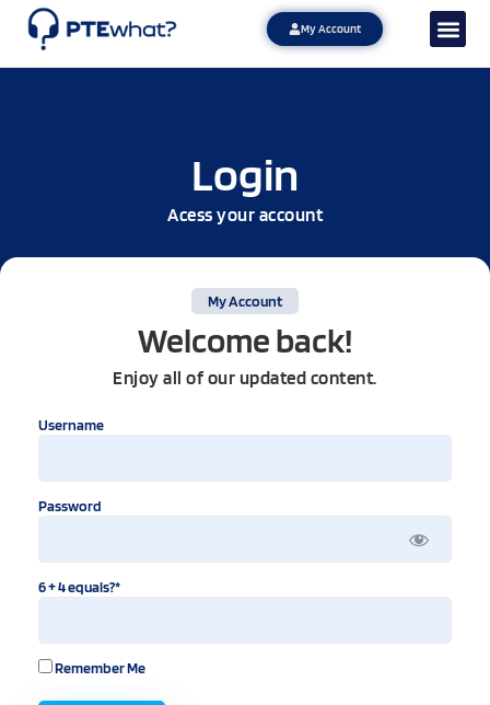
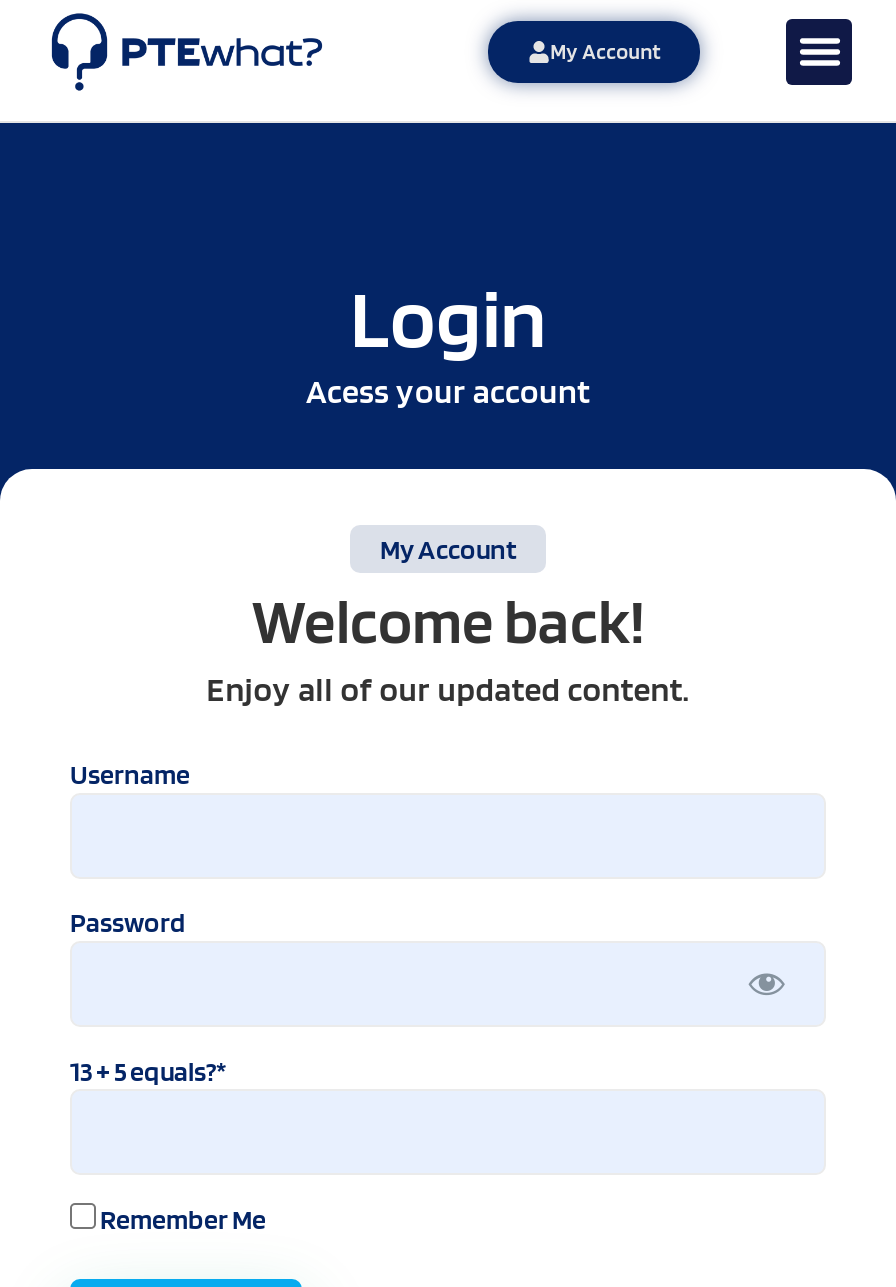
- 6 + 4 equals?*
+ 13 + 5 equals?*
